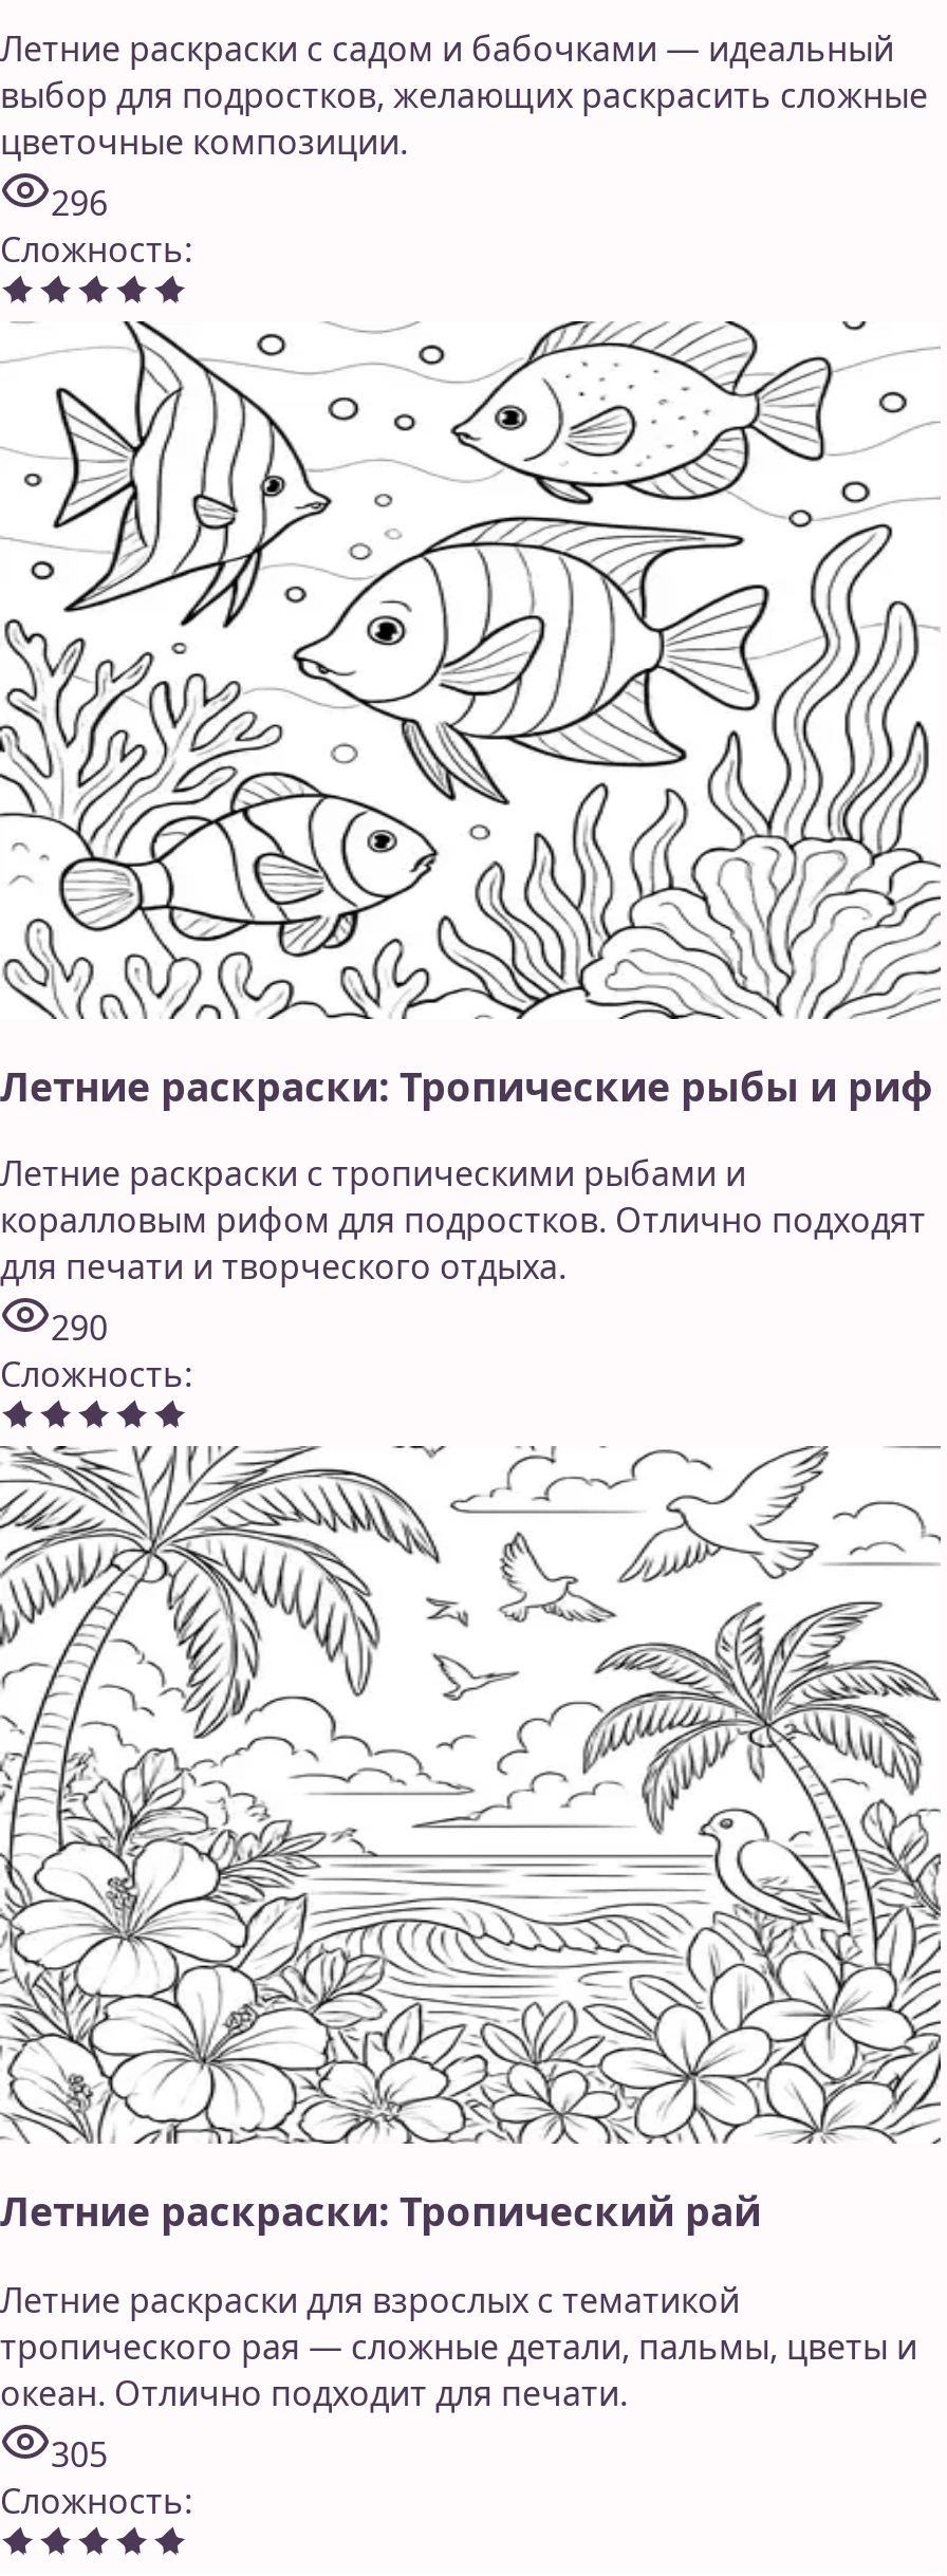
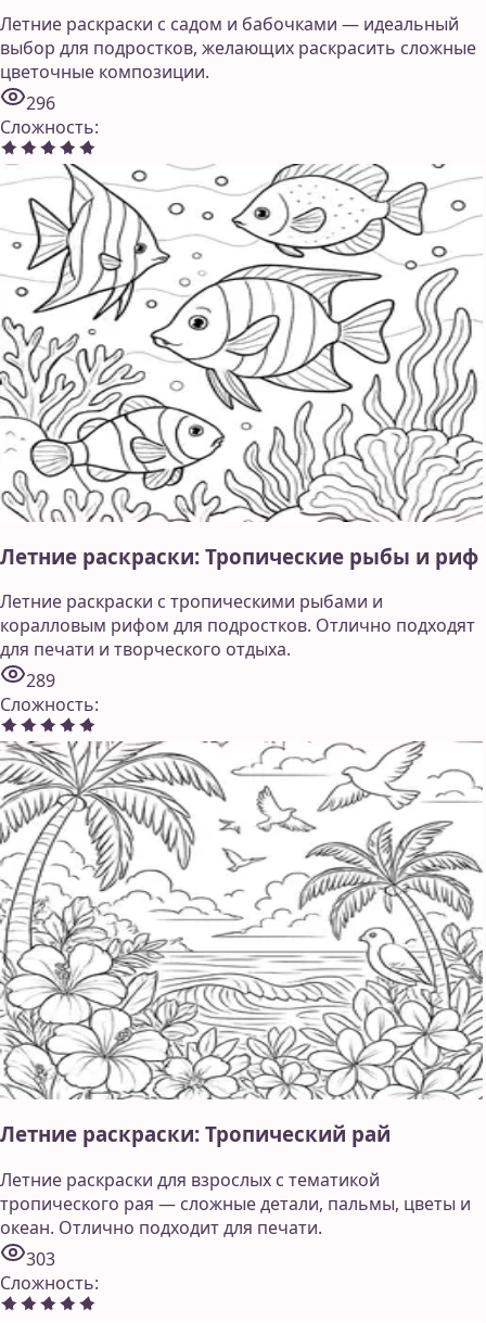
- 290
+ 289

- 305
+ 303
